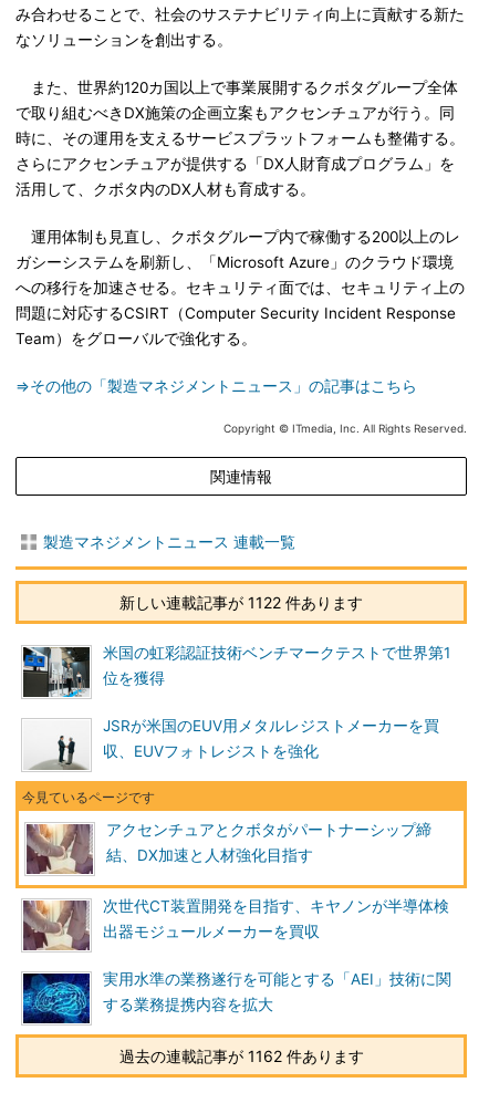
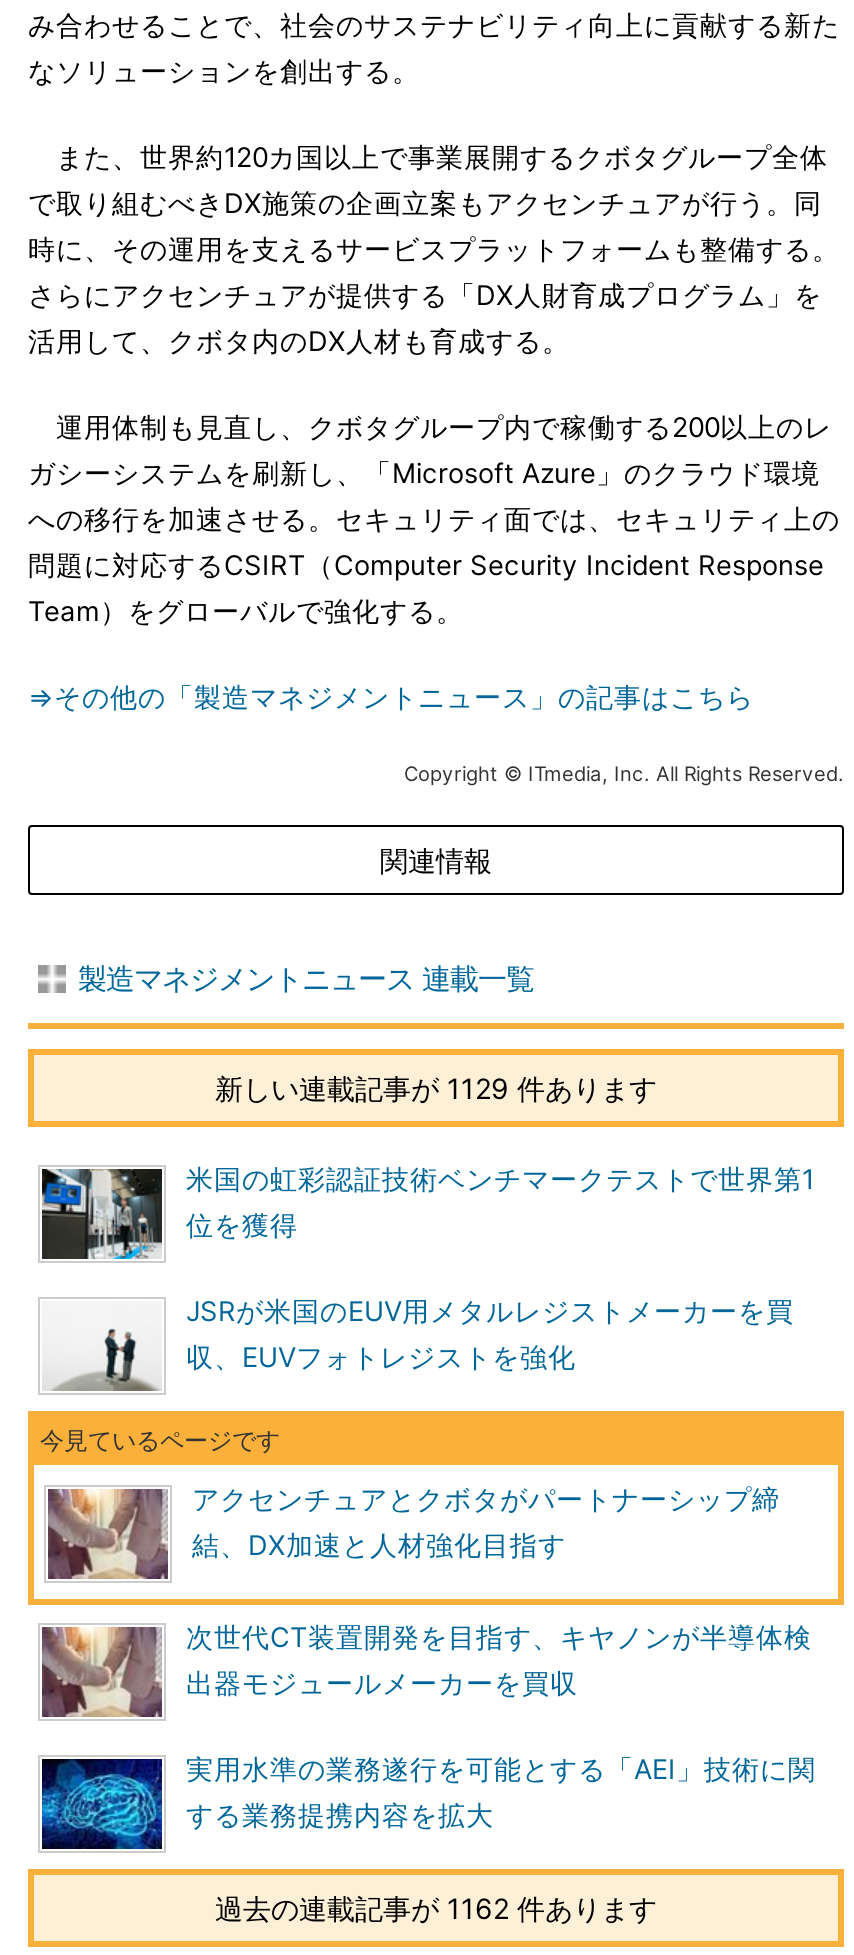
- 新しい連載記事が 1122 件あります
+ 新しい連載記事が 1129 件あります
